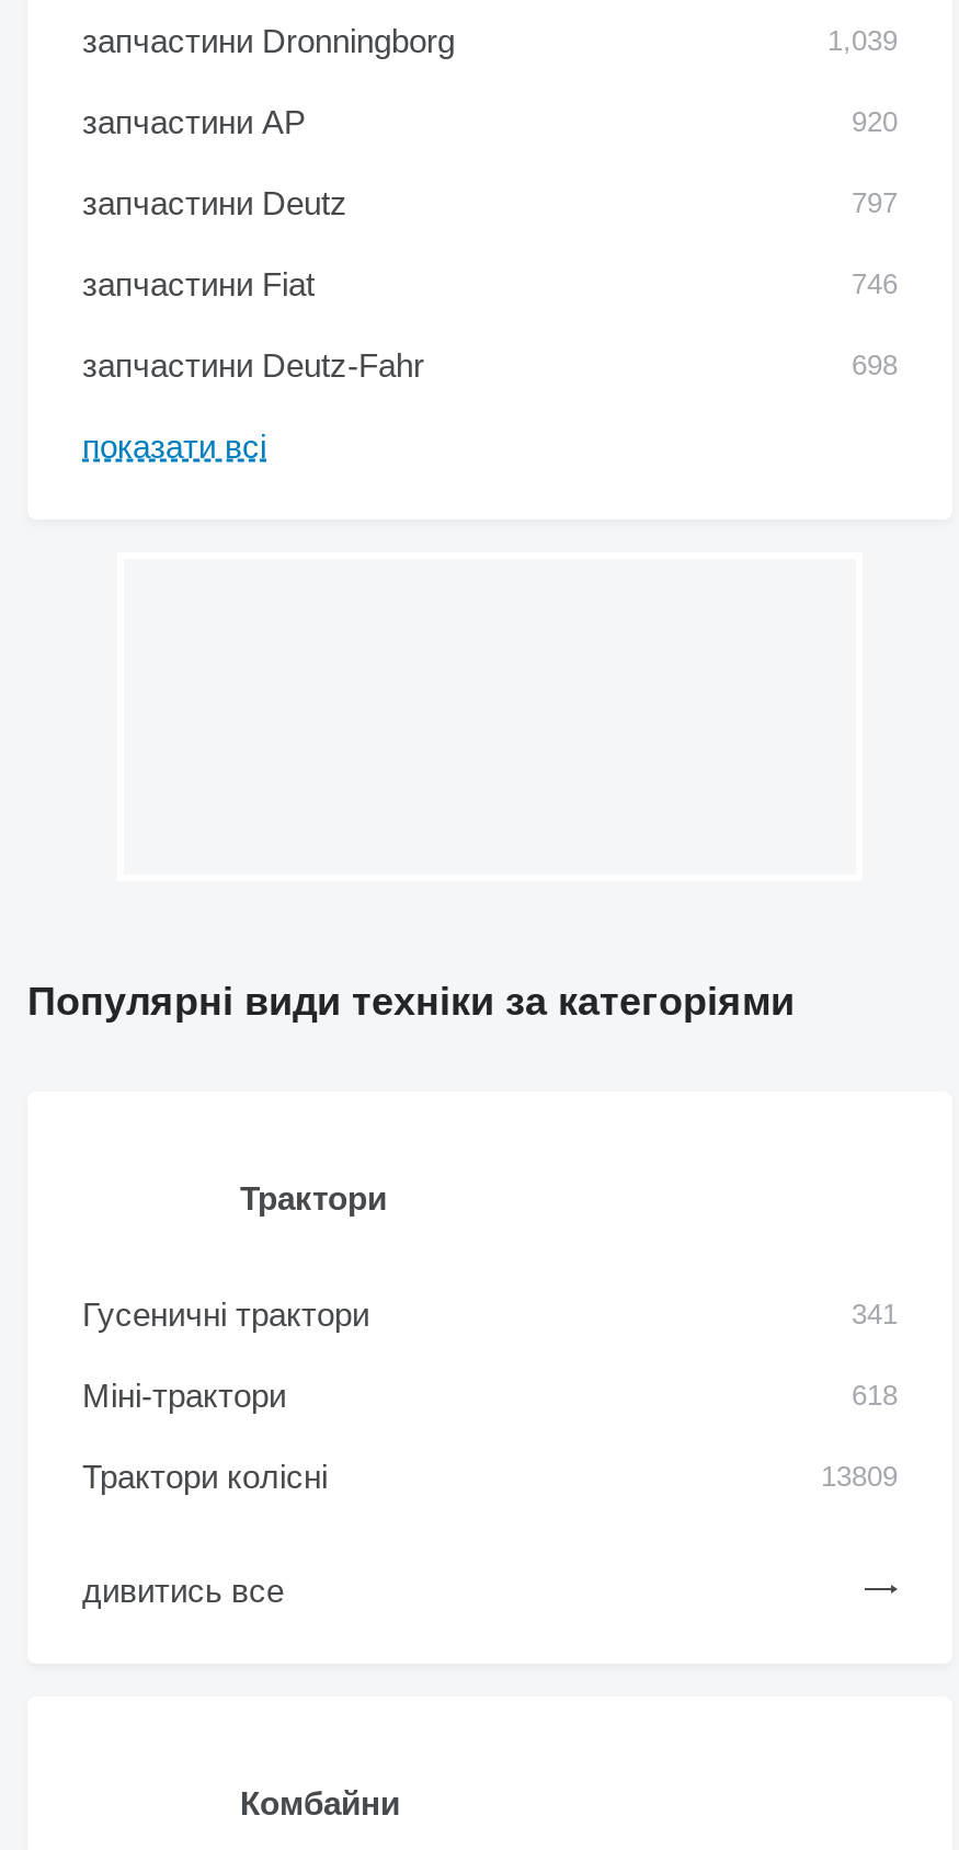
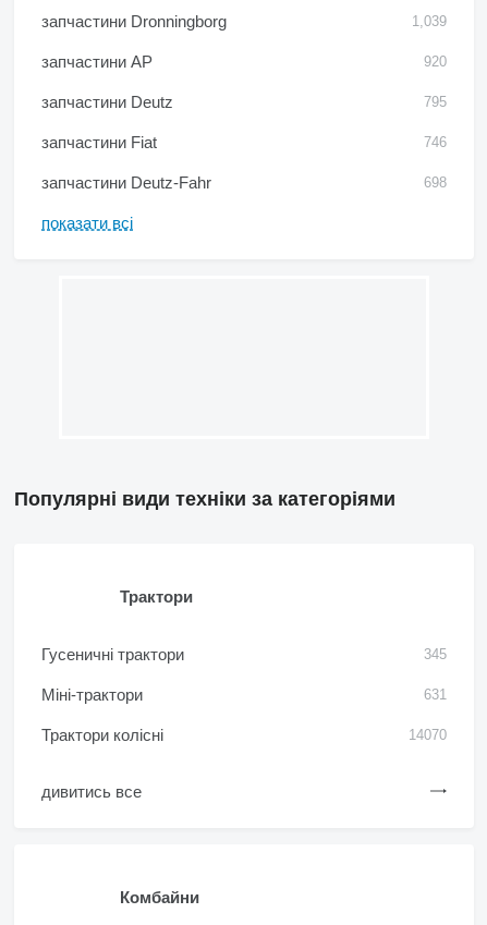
- 797
+ 795

- 341
+ 345

- 618
+ 631

- 13809
+ 14070
